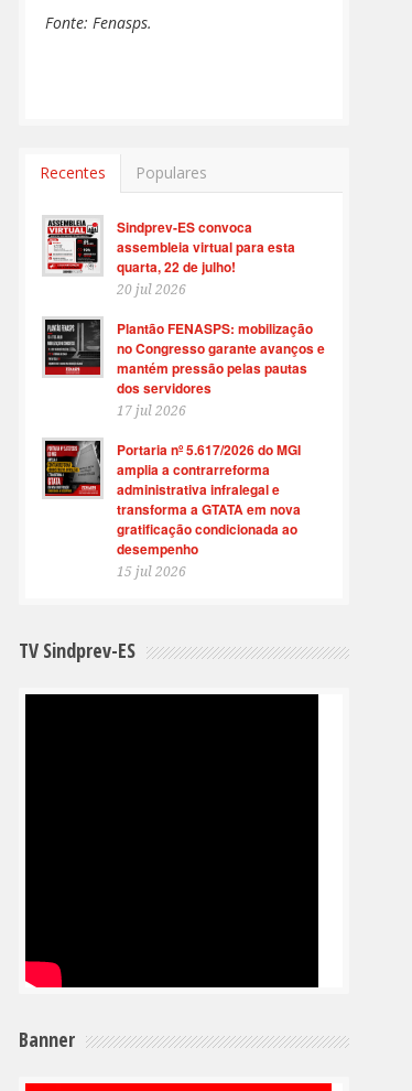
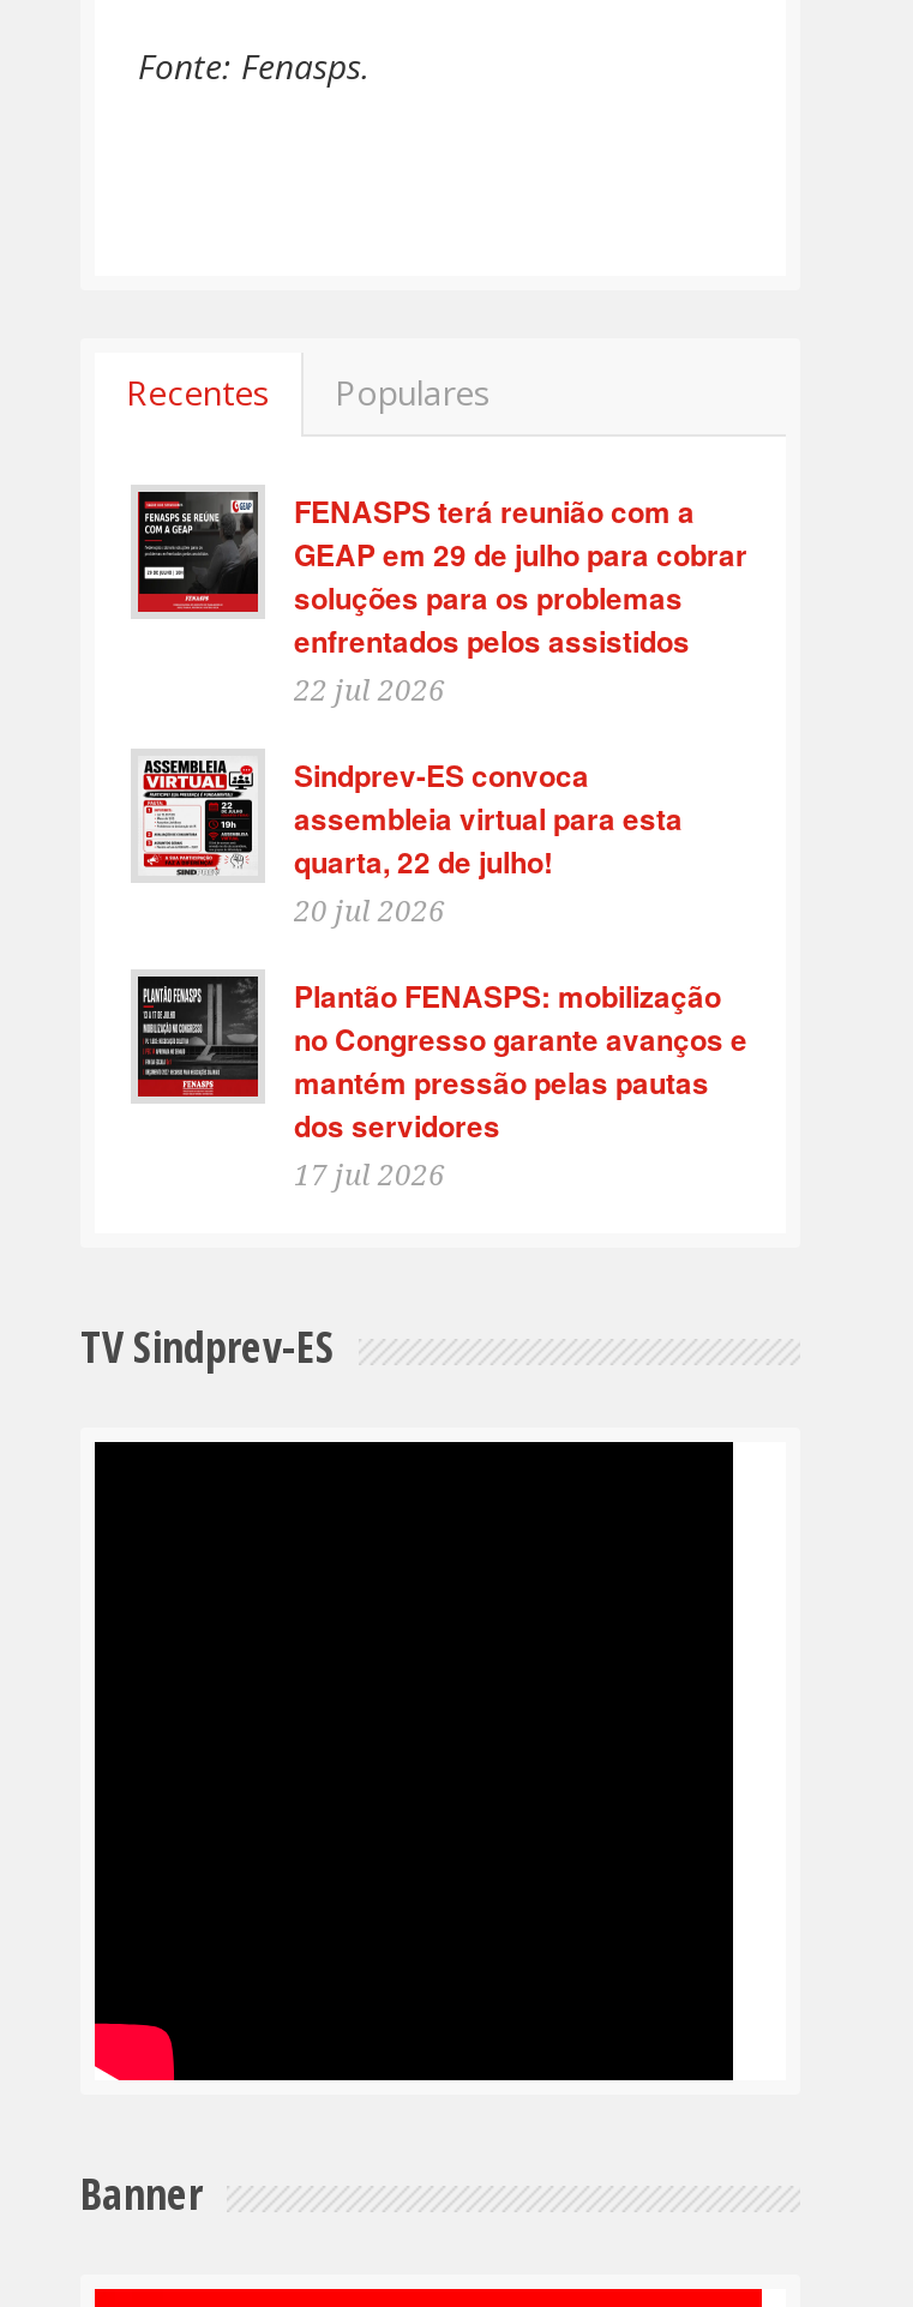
+ [image]
+ FENASPS terá reunião com a
+ GEAP em 29 de julho para cobrar
+ soluções para os problemas
+ enfrentados pelos assistidos
+ 22 jul 2026

moved down: [image] | Sindprev-ES convoca | assembleia virtual para esta | ... | dos servidores | 17 jul 2026

- [image]
- Portaria nº 5.617/2026 do MGI
- amplia a contrarreforma
- administrativa infralegal e
- transforma a GTATA em nova
- gratificação condicionada ao
- desempenho
- 15 jul 2026
